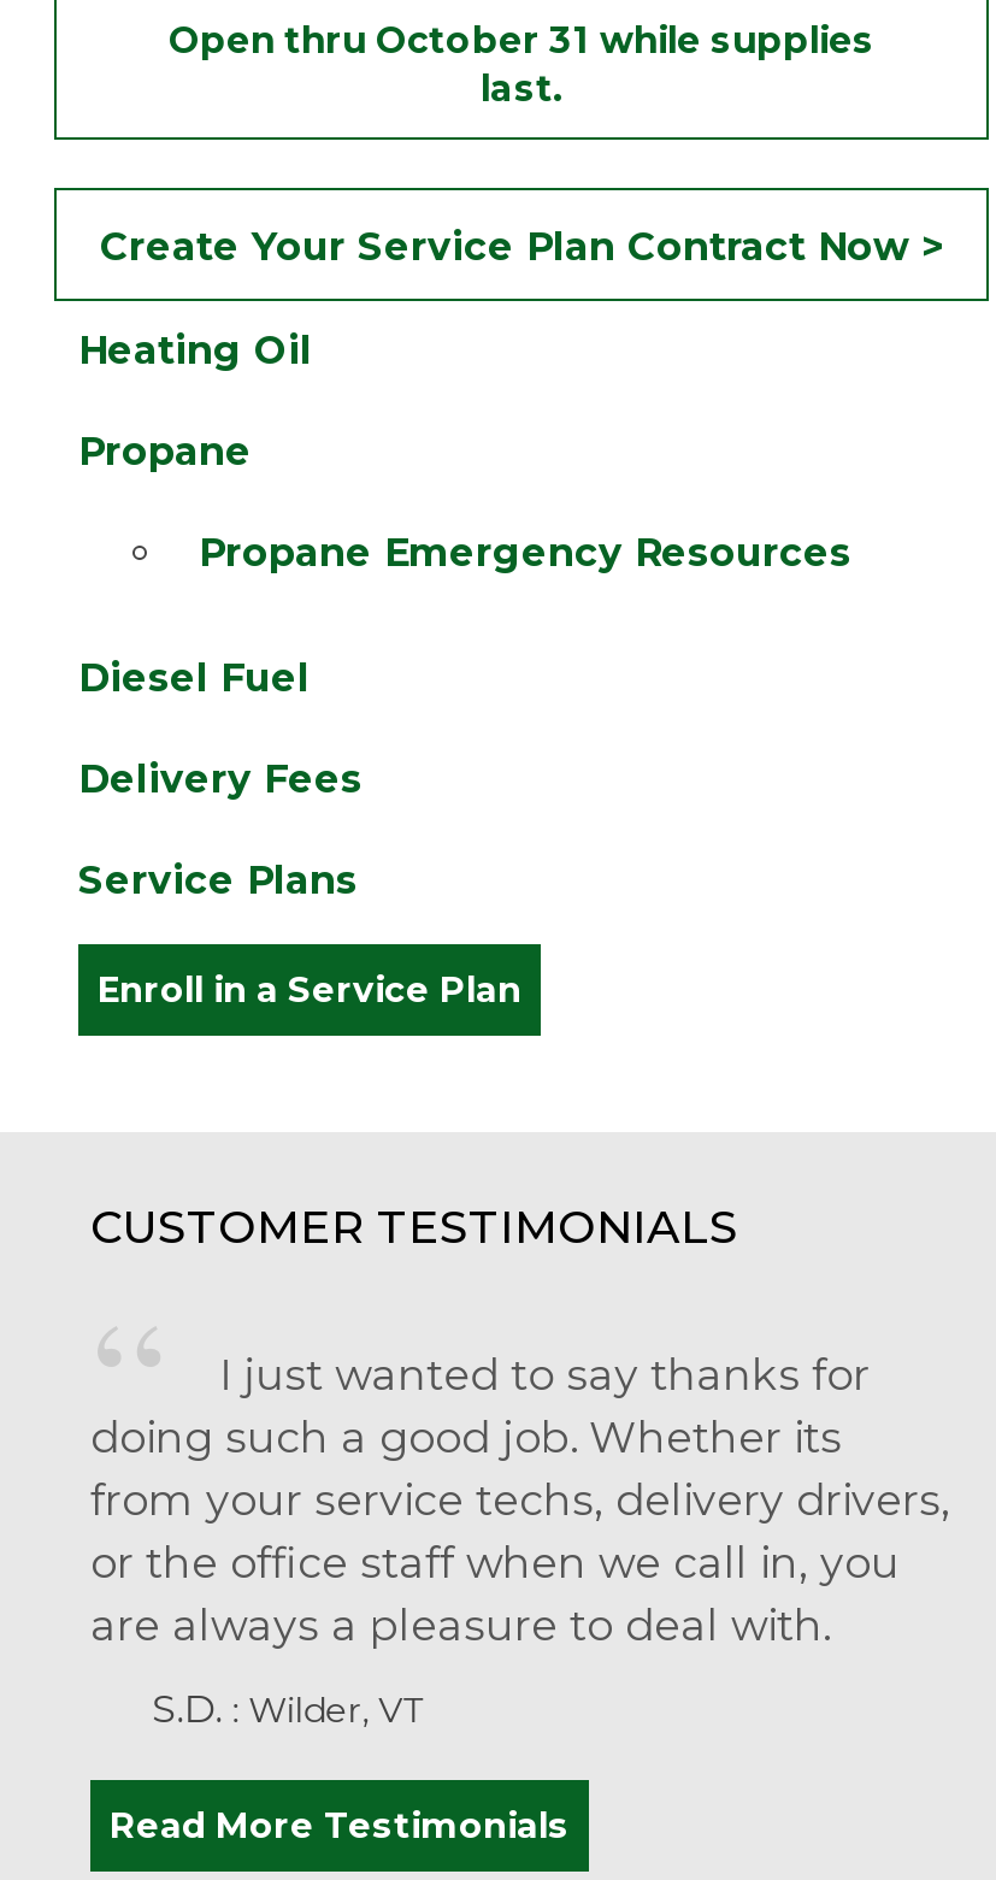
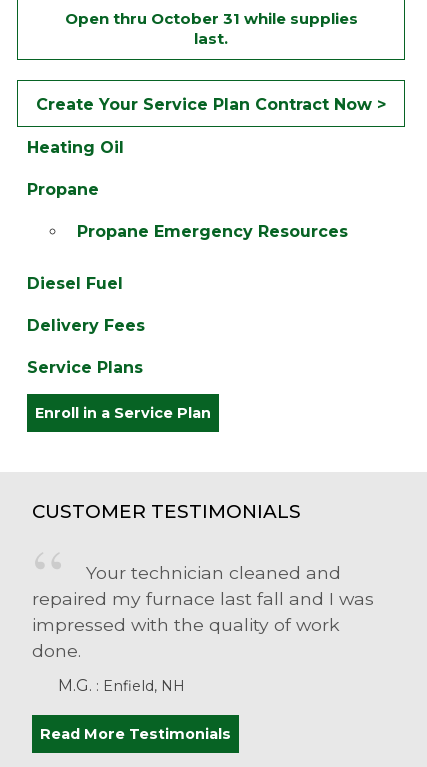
- I just wanted to say thanks for
- doing such a good job. Whether its
- from your service techs, delivery drivers,
- or the office staff when we call in, you
- are always a pleasure to deal with.
+ Your technician cleaned and
+ repaired my furnace last fall and I was
+ impressed with the quality of work
+ done.

- S.D.: Wilder, VT
+ M.G.: Enfield, NH
